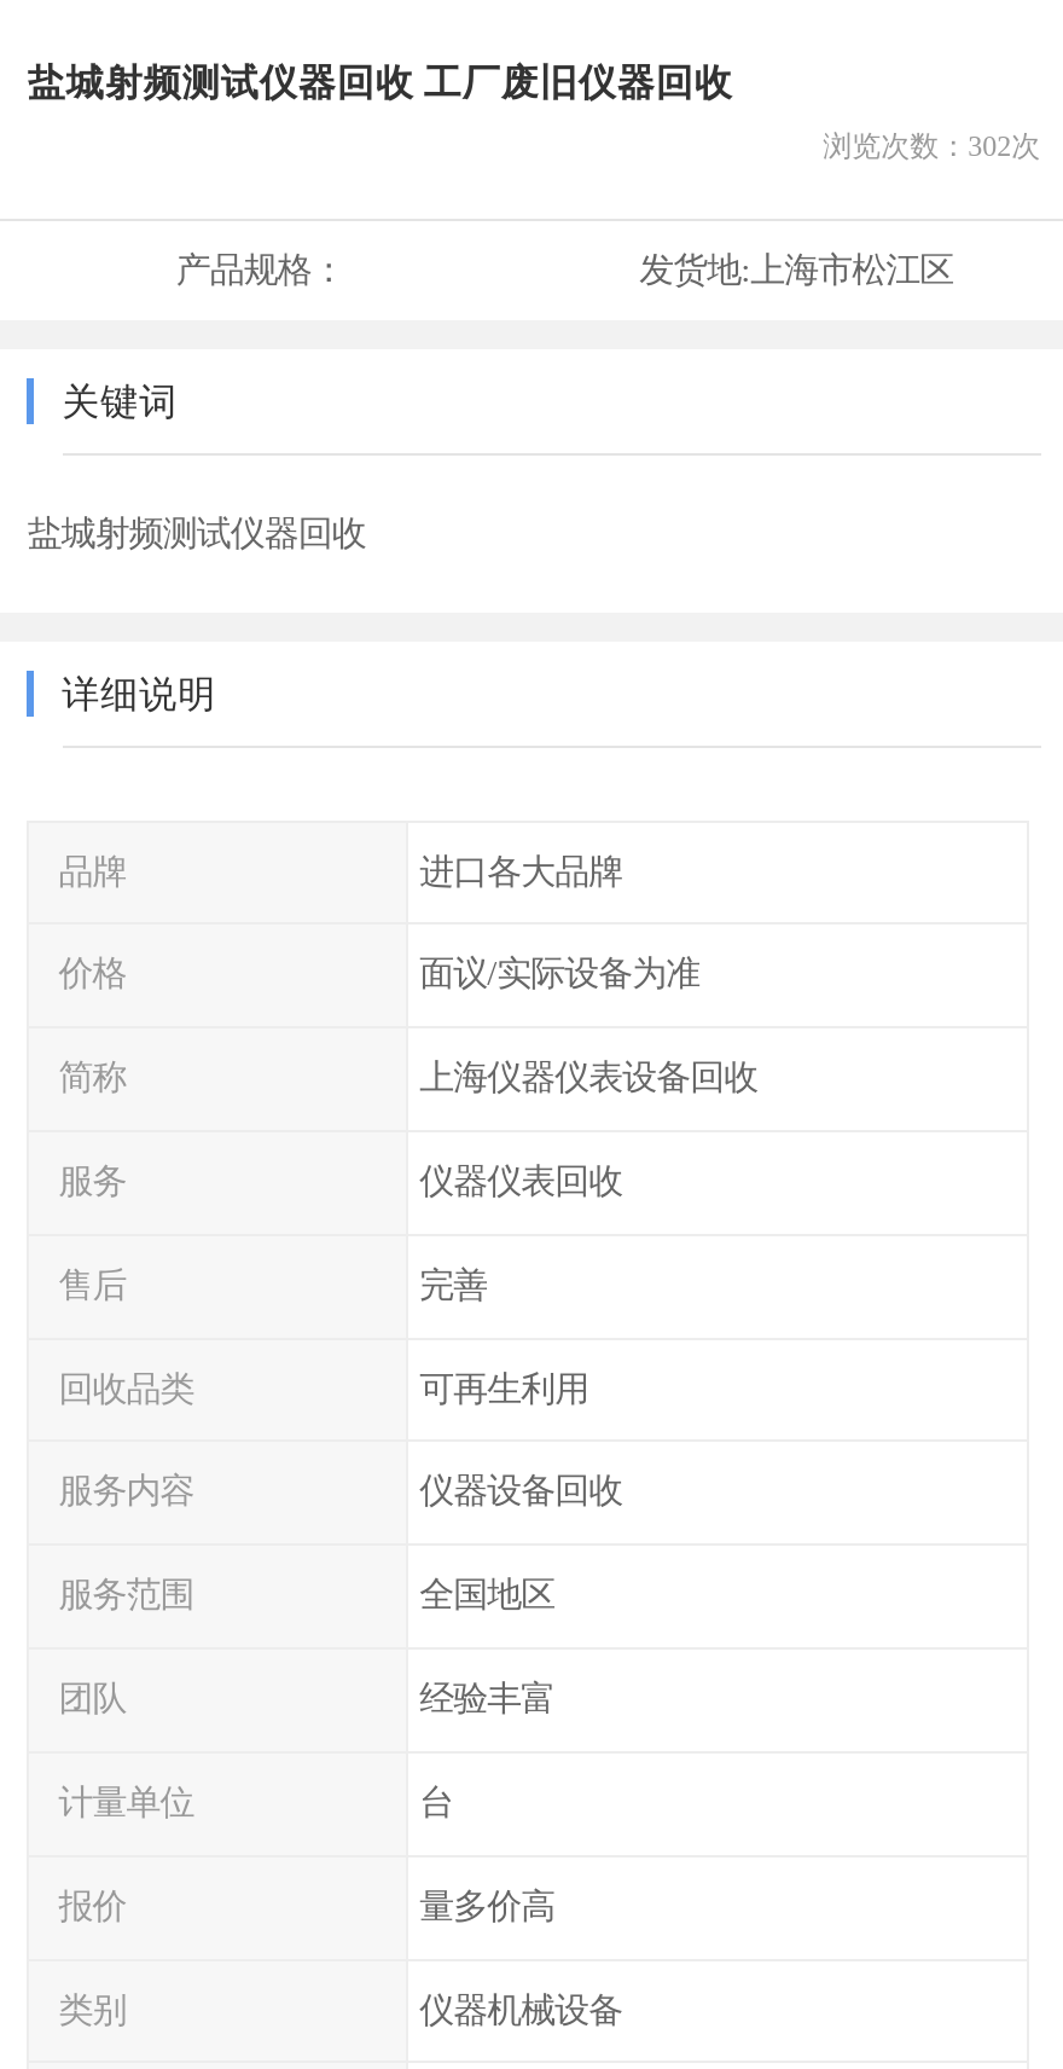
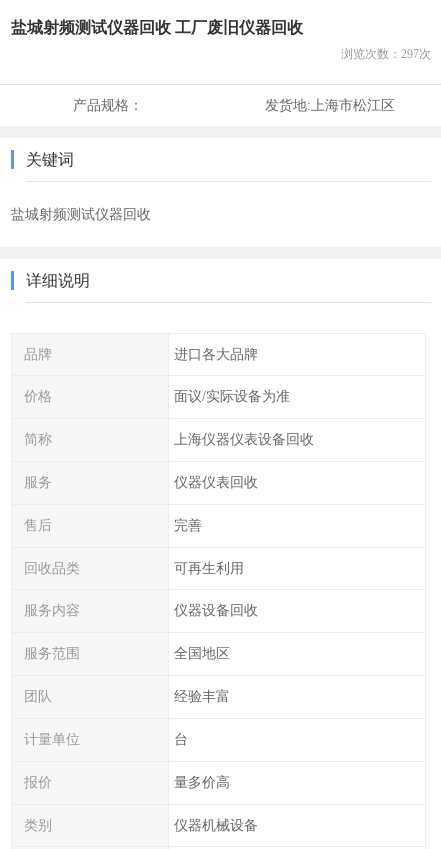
- 浏览次数：302次
+ 浏览次数：297次
